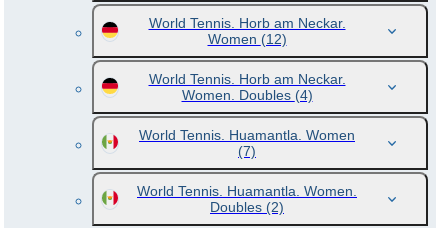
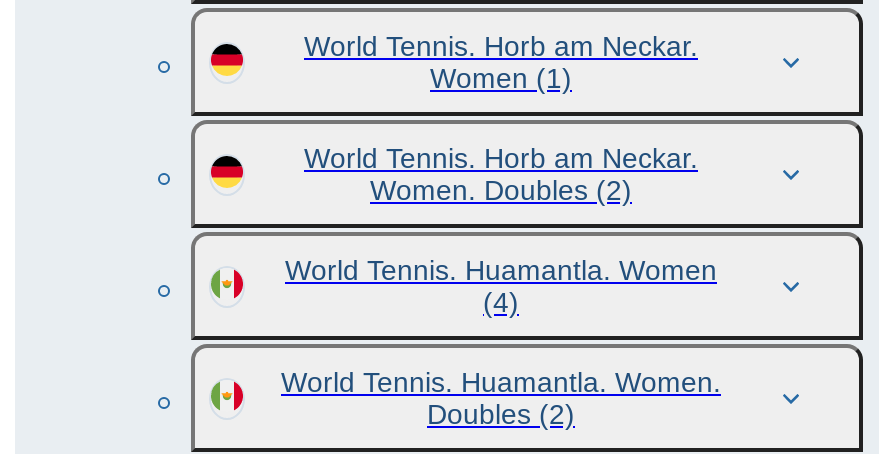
- Women (12)
+ Women (1)

- Women. Doubles (4)
+ Women. Doubles (2)

- (7)
+ (4)
